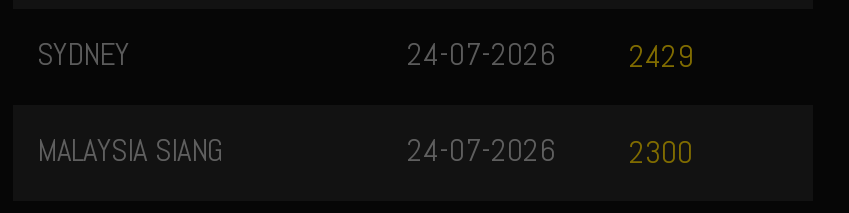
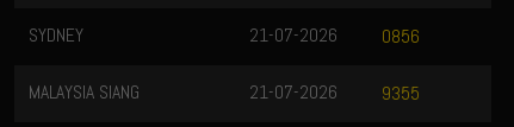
- 24-07-2026
+ 21-07-2026

- 2429
+ 0856

- 24-07-2026
+ 21-07-2026

- 2300
+ 9355
